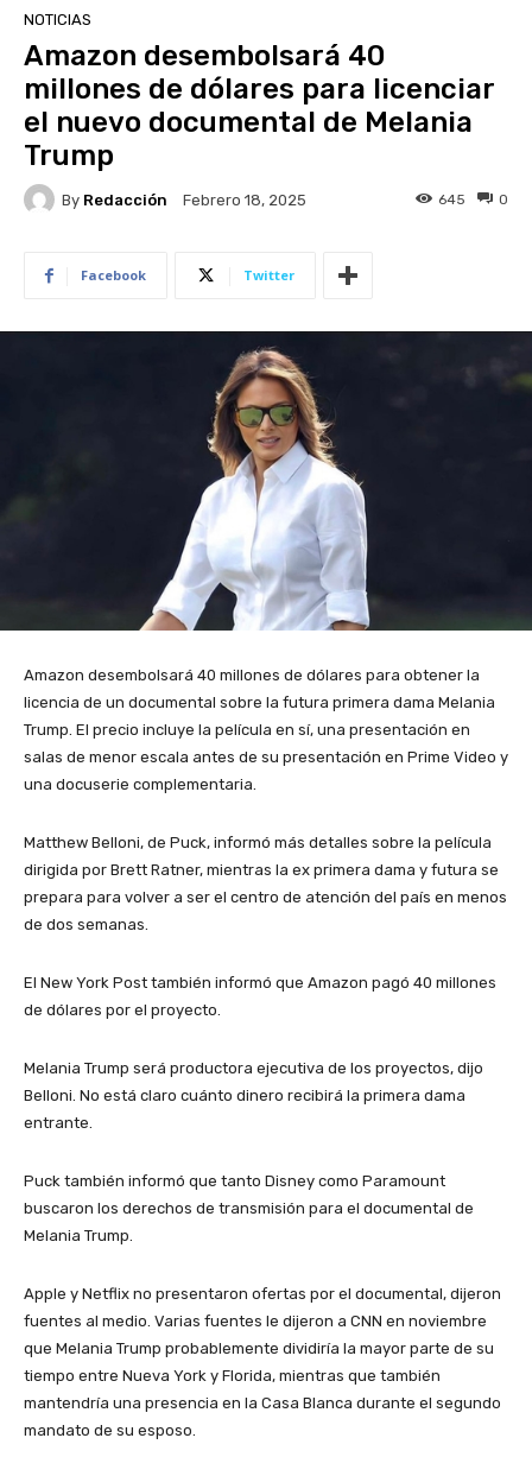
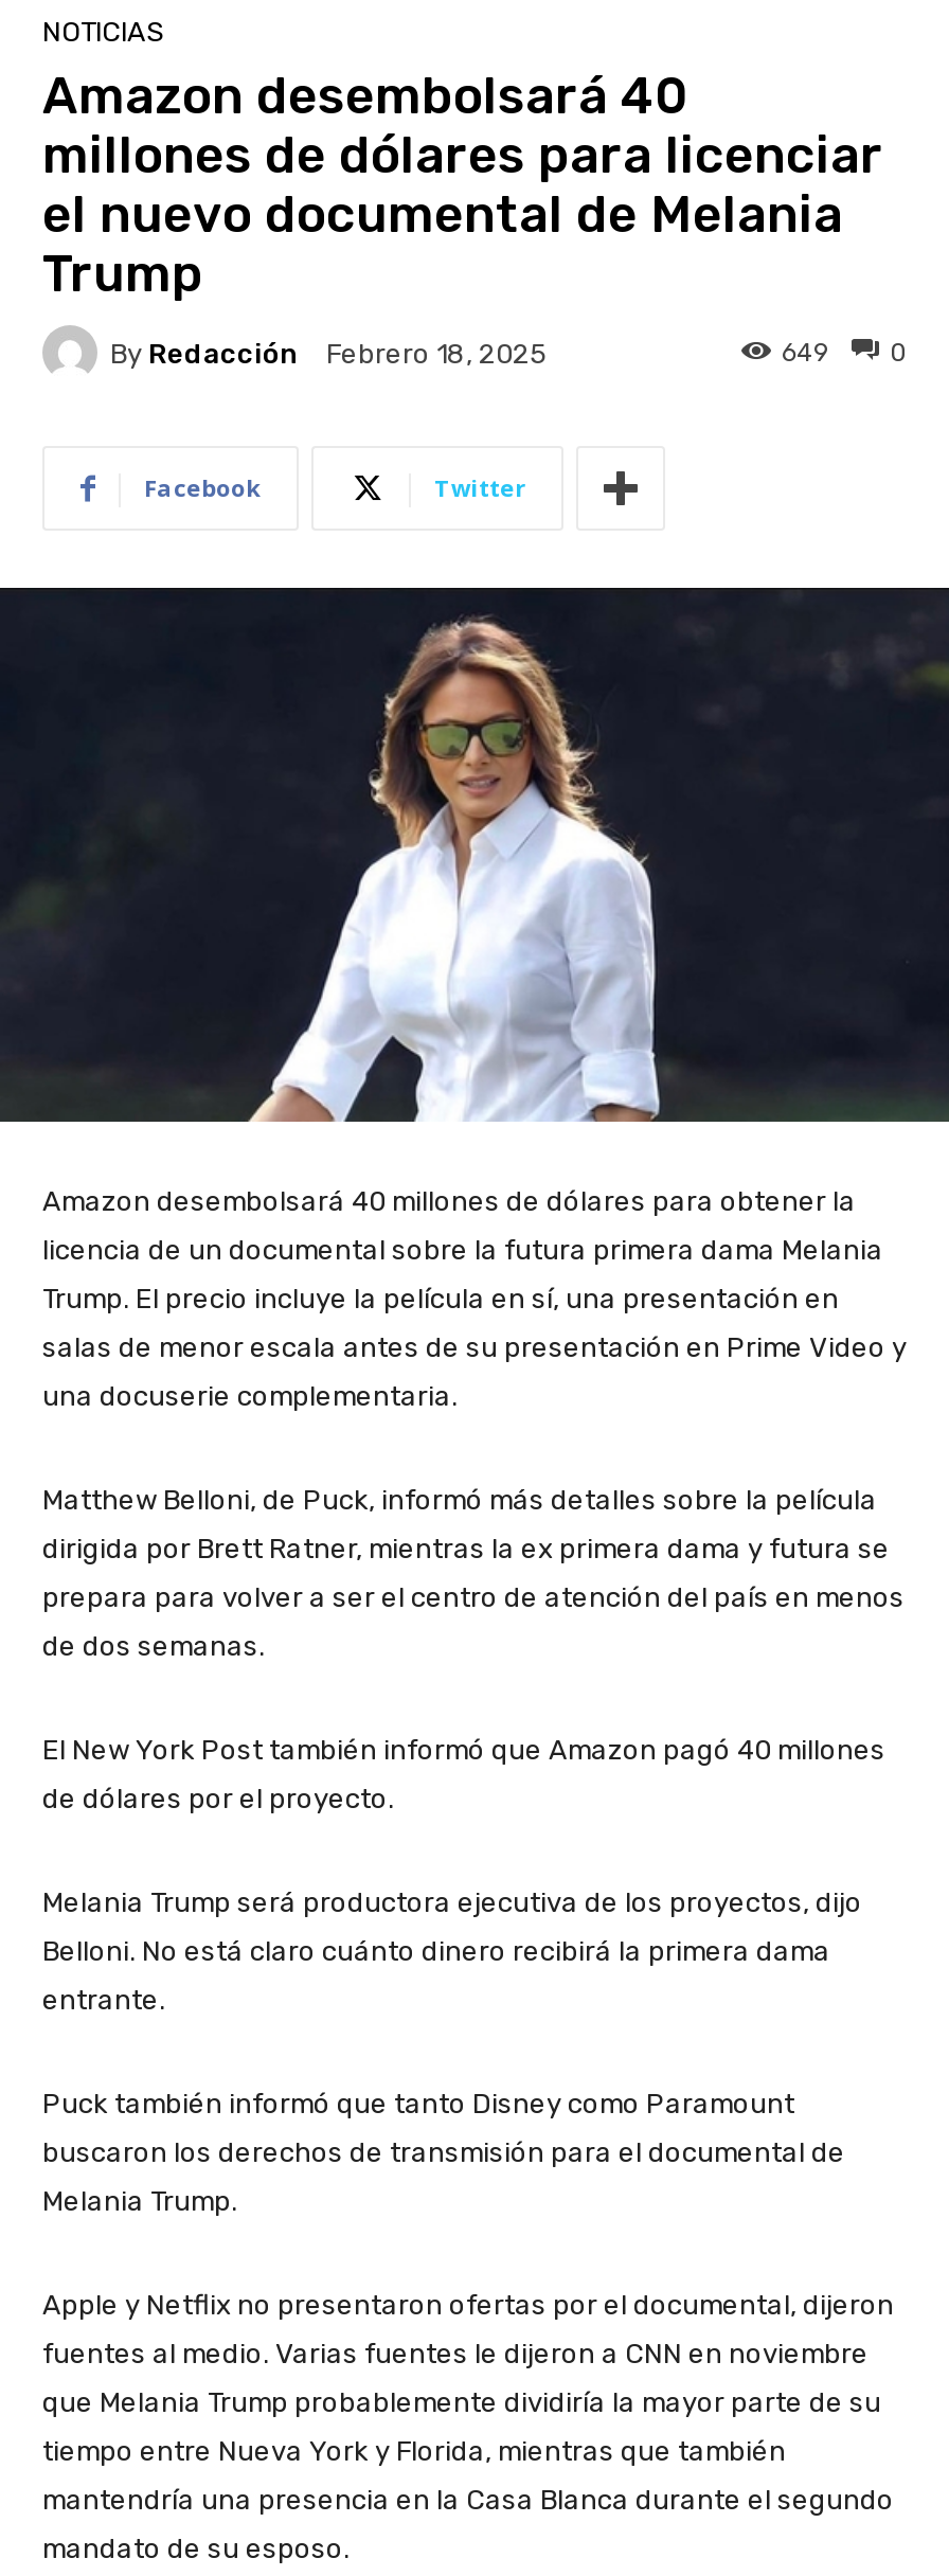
- 645 0
+ 649 0
